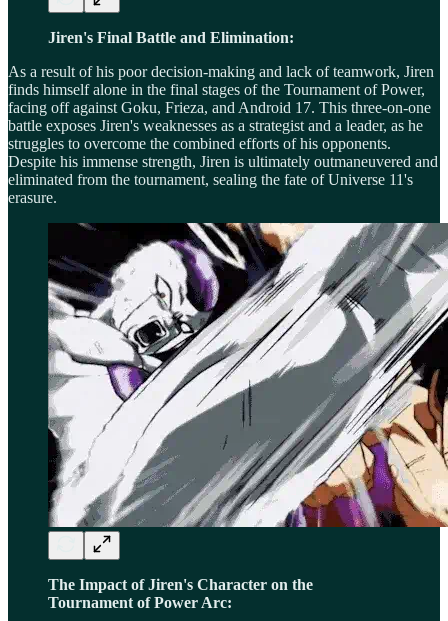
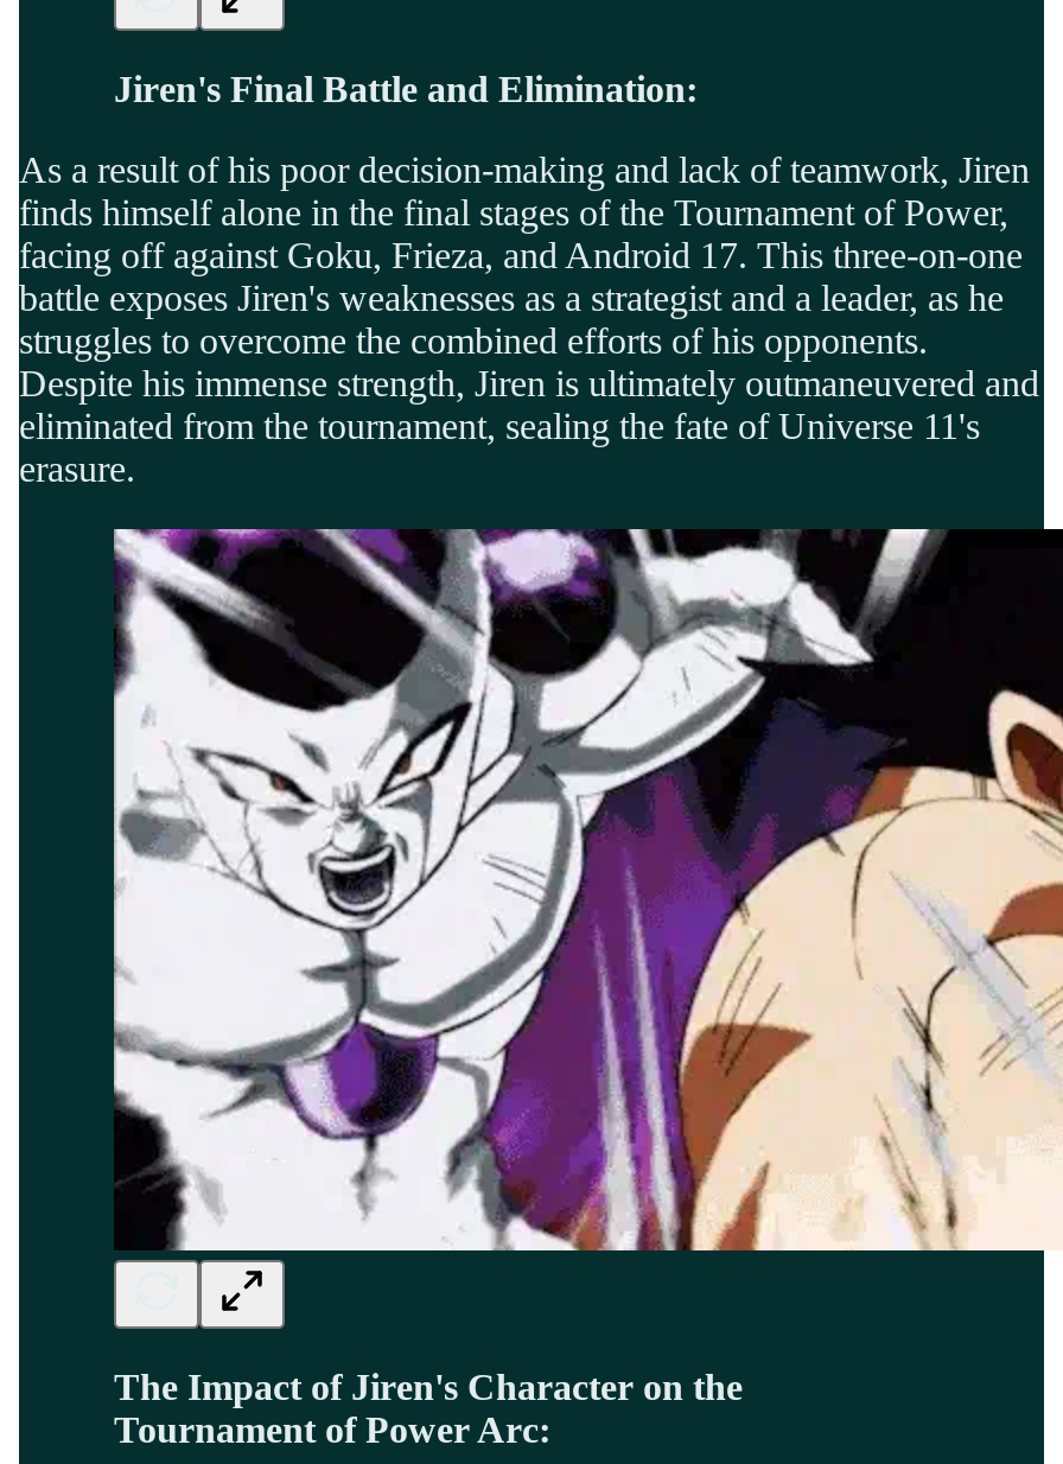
- [image]
+ [image]
